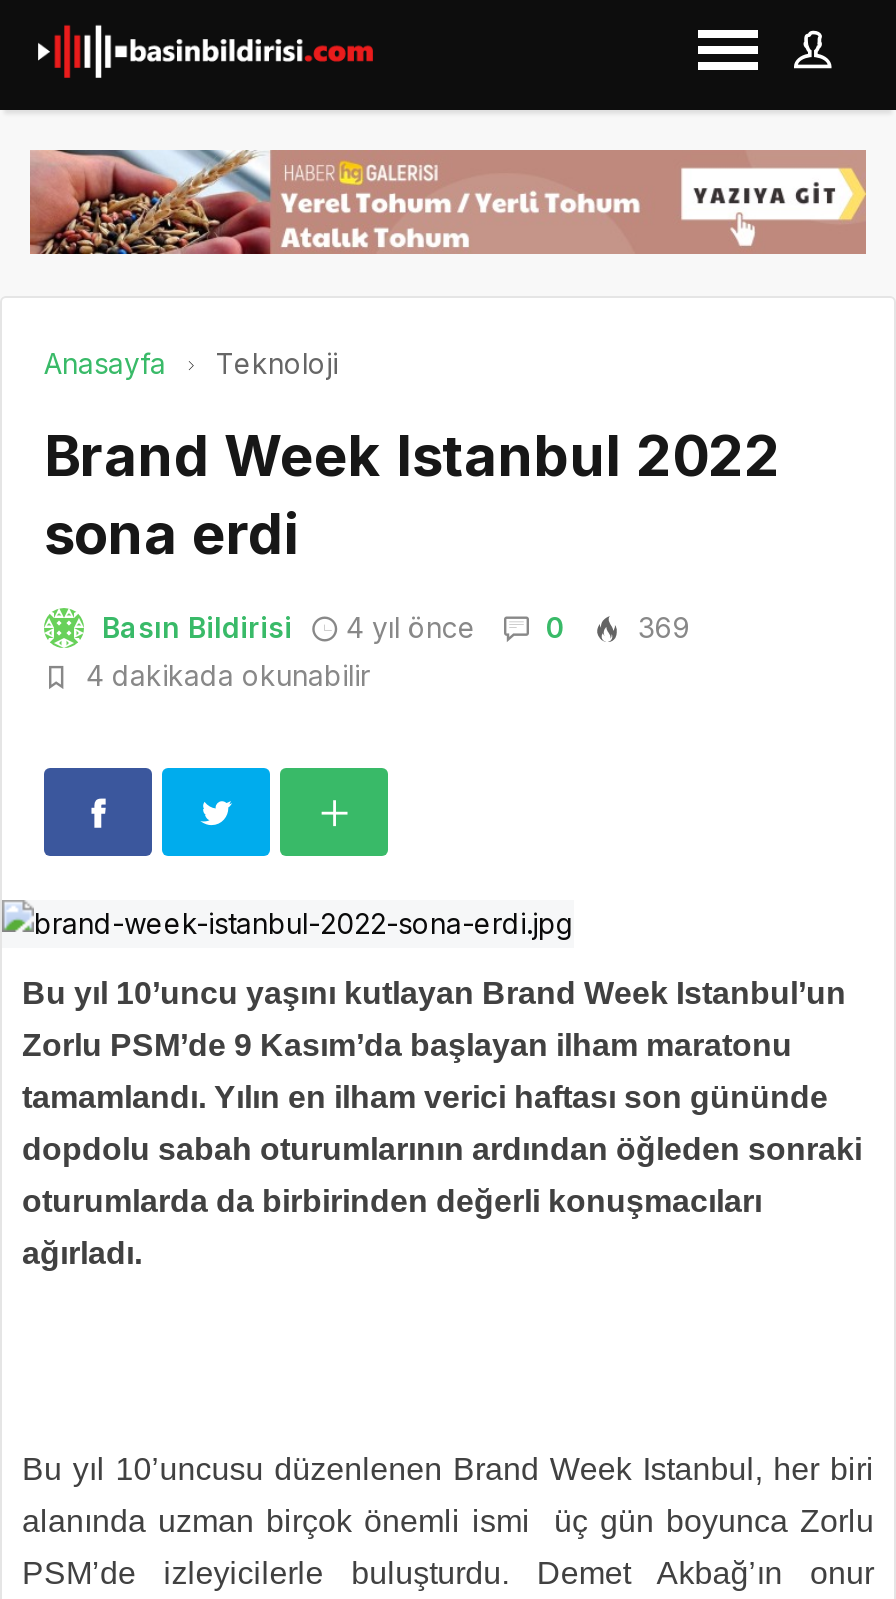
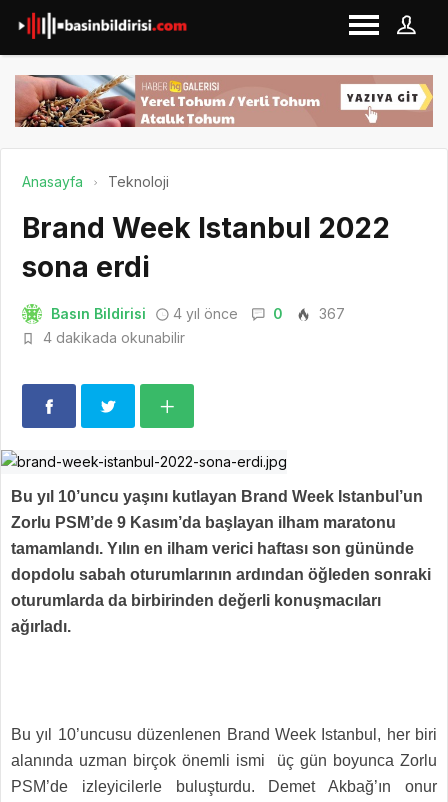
- 0 369
+ 0 367
